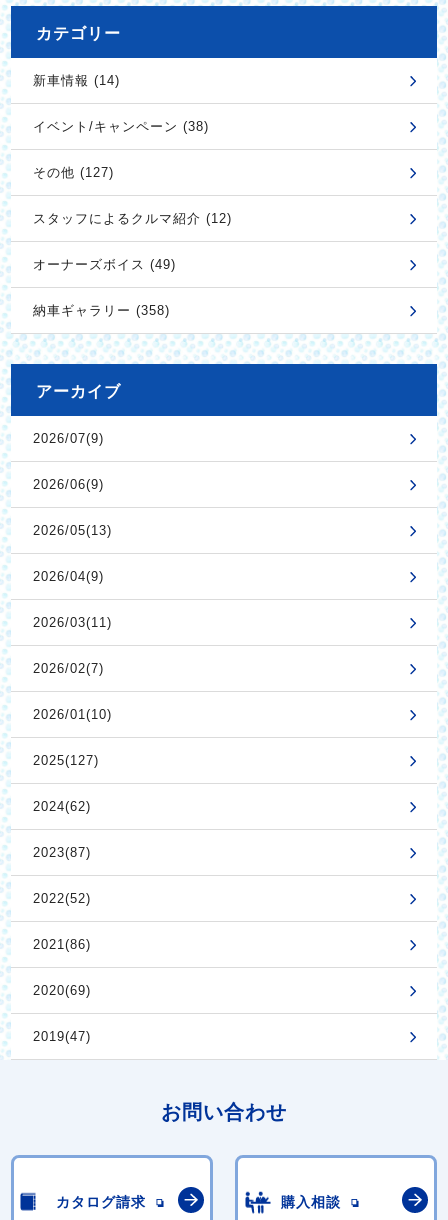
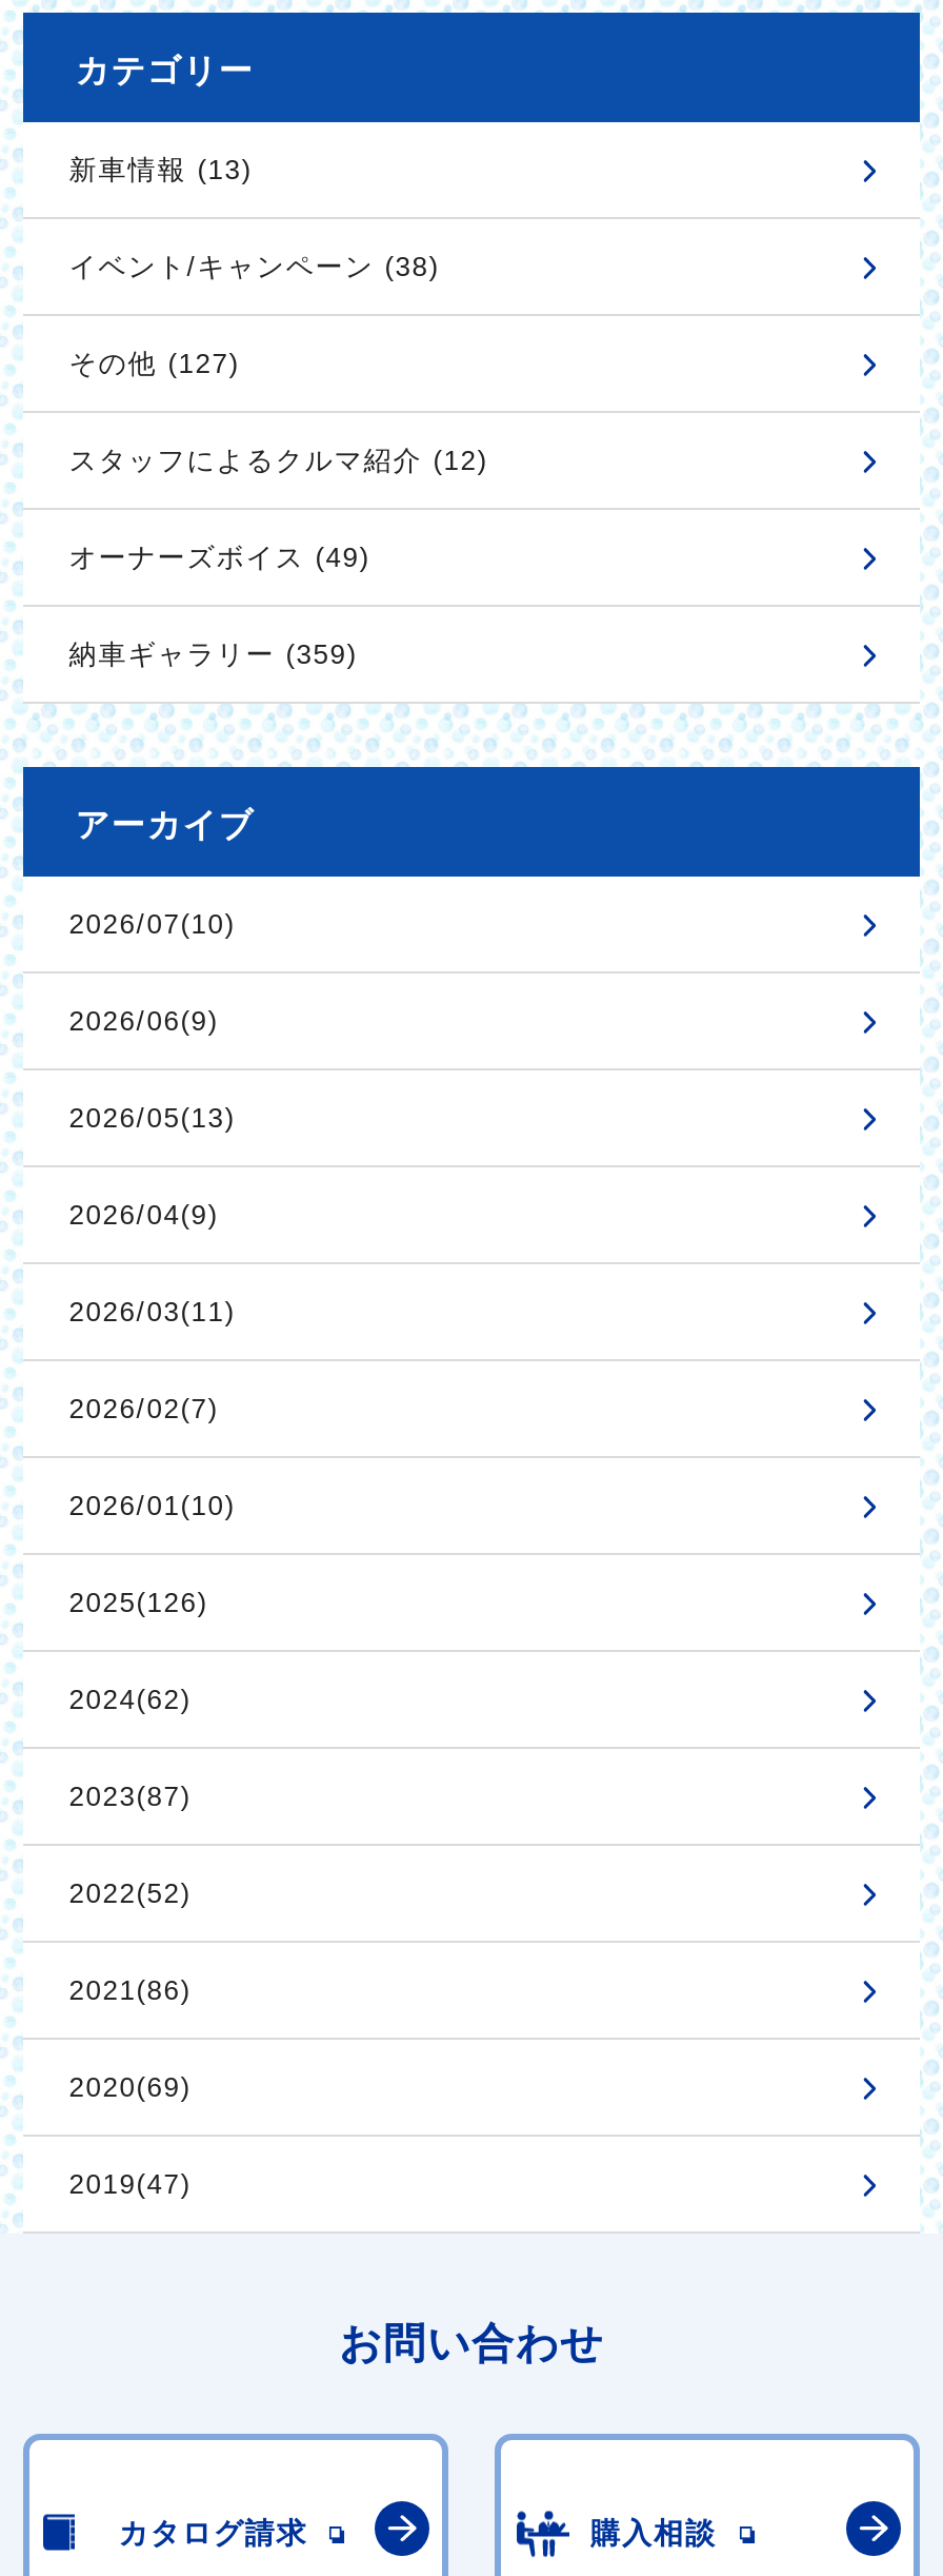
- 新車情報 (14)
+ 新車情報 (13)

- 納車ギャラリー (358)
+ 納車ギャラリー (359)

- 2026/07(9)
+ 2026/07(10)

- 2025(127)
+ 2025(126)
